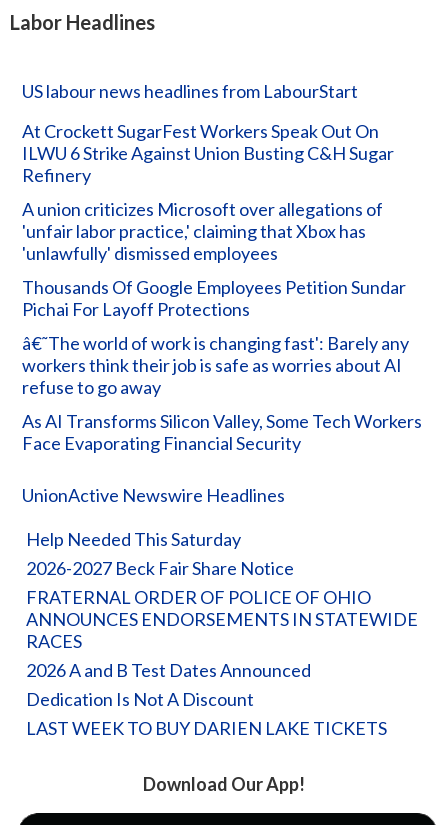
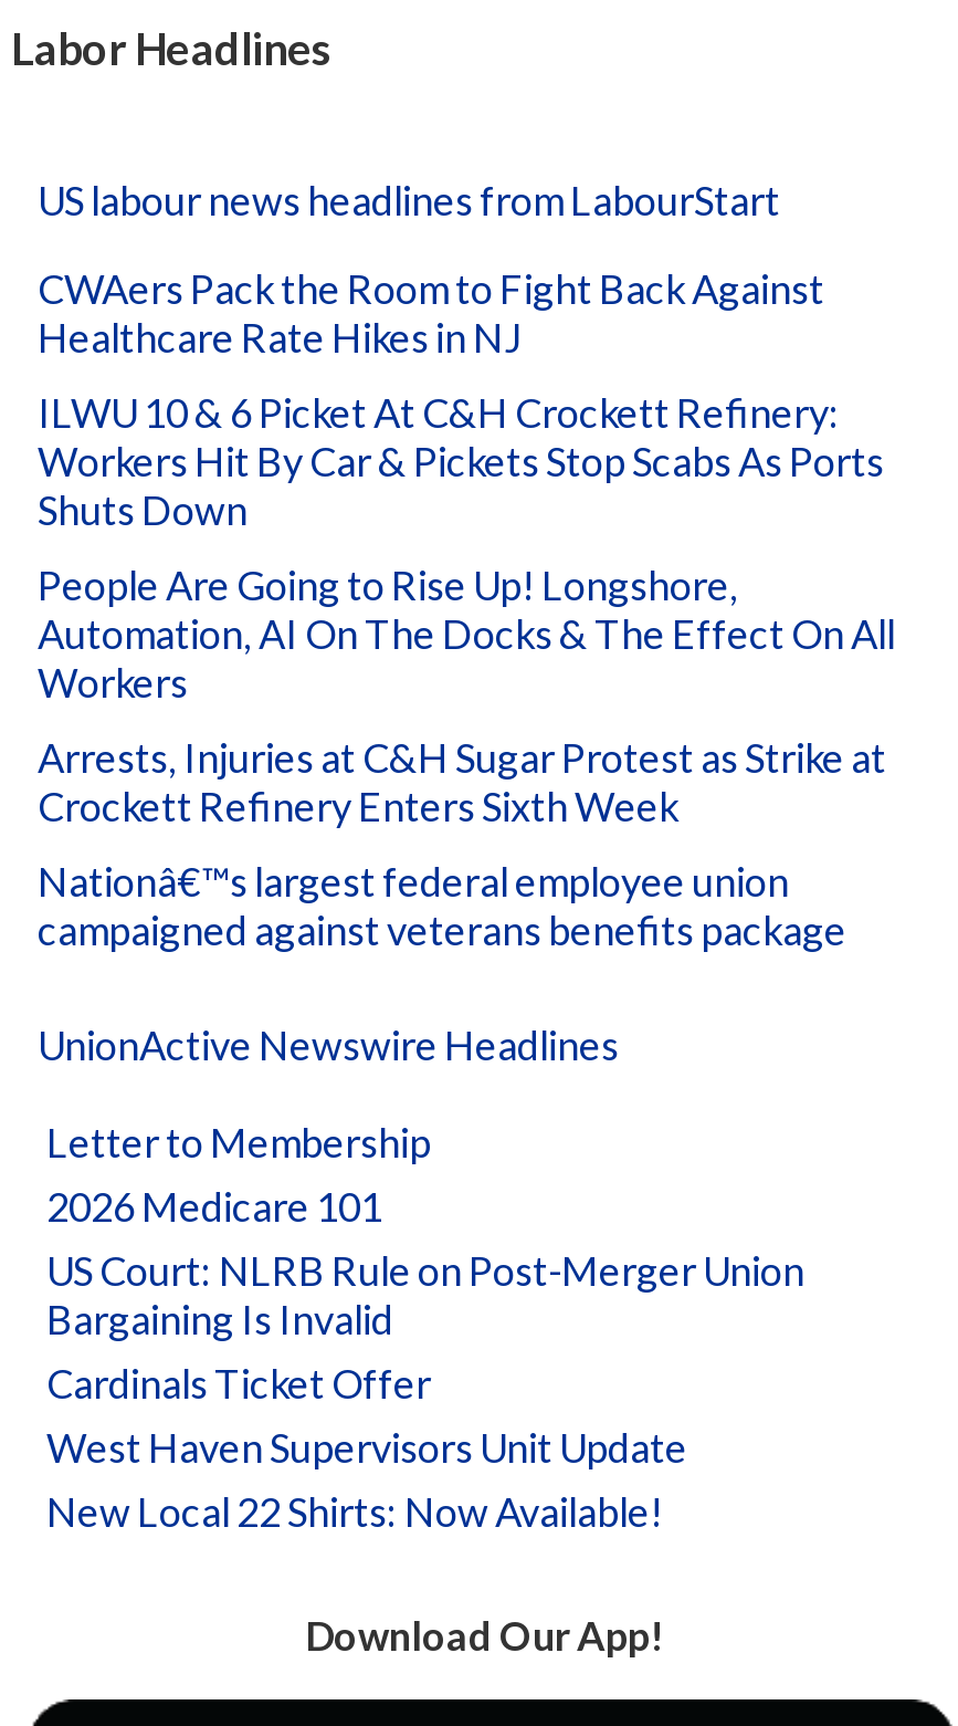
- At Crockett SugarFest Workers Speak Out On
- ILWU 6 Strike Against Union Busting C&H Sugar
- Refinery
+ CWAers Pack the Room to Fight Back Against
+ Healthcare Rate Hikes in NJ

- A union criticizes Microsoft over allegations of
- 'unfair labor practice,' claiming that Xbox has
- 'unlawfully' dismissed employees
+ ILWU 10 & 6 Picket At C&H Crockett Refinery:
+ Workers Hit By Car & Pickets Stop Scabs As Ports
+ Shuts Down

- Thousands Of Google Employees Petition Sundar
- Pichai For Layoff Protections
+ People Are Going to Rise Up! Longshore,
+ Automation, AI On The Docks & The Effect On All
+ Workers

- â€˜The world of work is changing fast': Barely any
- workers think their job is safe as worries about AI
- refuse to go away
+ Arrests, Injuries at C&H Sugar Protest as Strike at
+ Crockett Refinery Enters Sixth Week

- As AI Transforms Silicon Valley, Some Tech Workers
- Face Evaporating Financial Security
+ Nationâ€™s largest federal employee union
+ campaigned against veterans benefits package

- Help Needed This Saturday
- 2026-2027 Beck Fair Share Notice
- FRATERNAL ORDER OF POLICE OF OHIO
- ANNOUNCES ENDORSEMENTS IN STATEWIDE
- RACES
- 2026 A and B Test Dates Announced
- Dedication Is Not A Discount
- LAST WEEK TO BUY DARIEN LAKE TICKETS
+ Letter to Membership
+ 2026 Medicare 101
+ US Court: NLRB Rule on Post-Merger Union
+ Bargaining Is Invalid
+ Cardinals Ticket Offer
+ West Haven Supervisors Unit Update
+ New Local 22 Shirts: Now Available!
